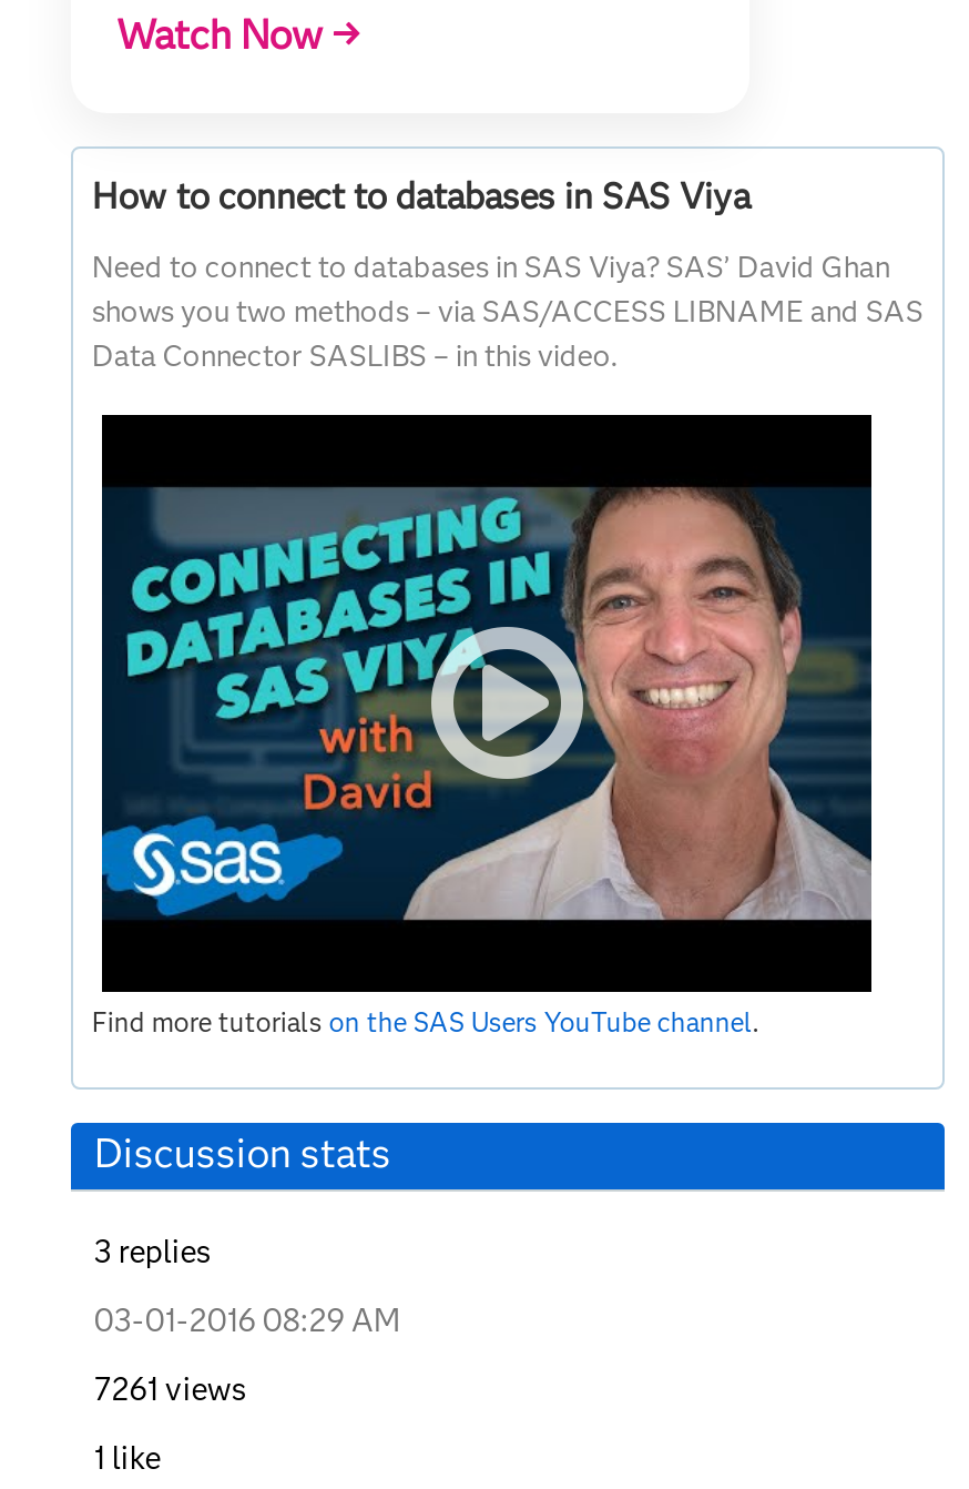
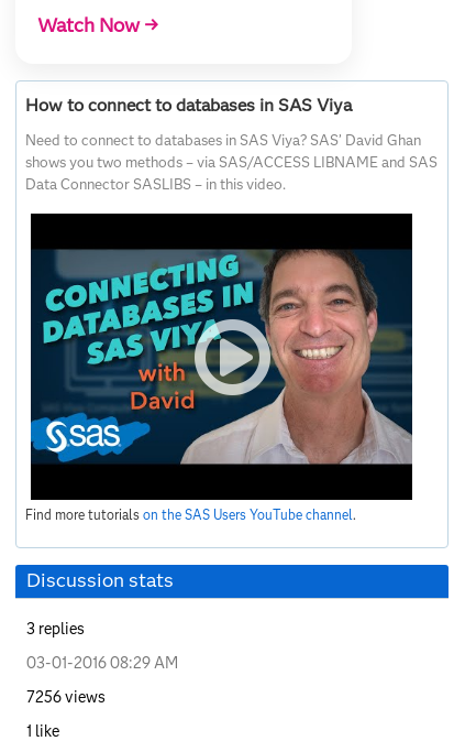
- 7261 views
+ 7256 views
